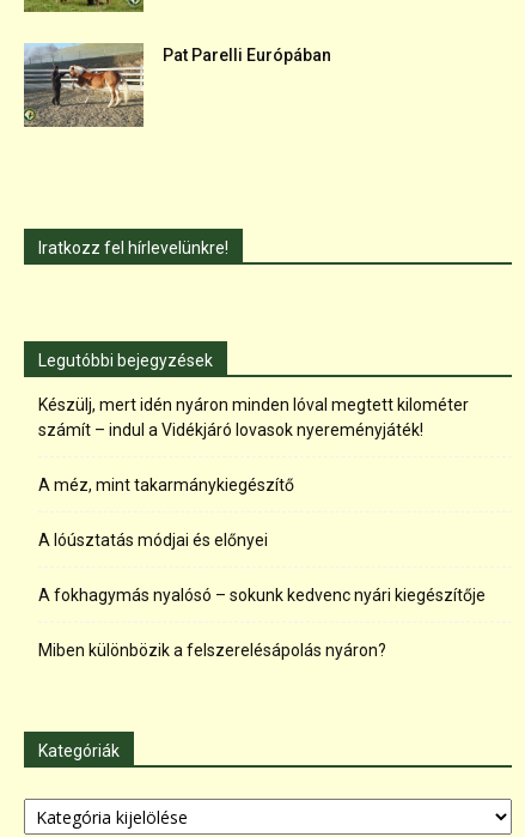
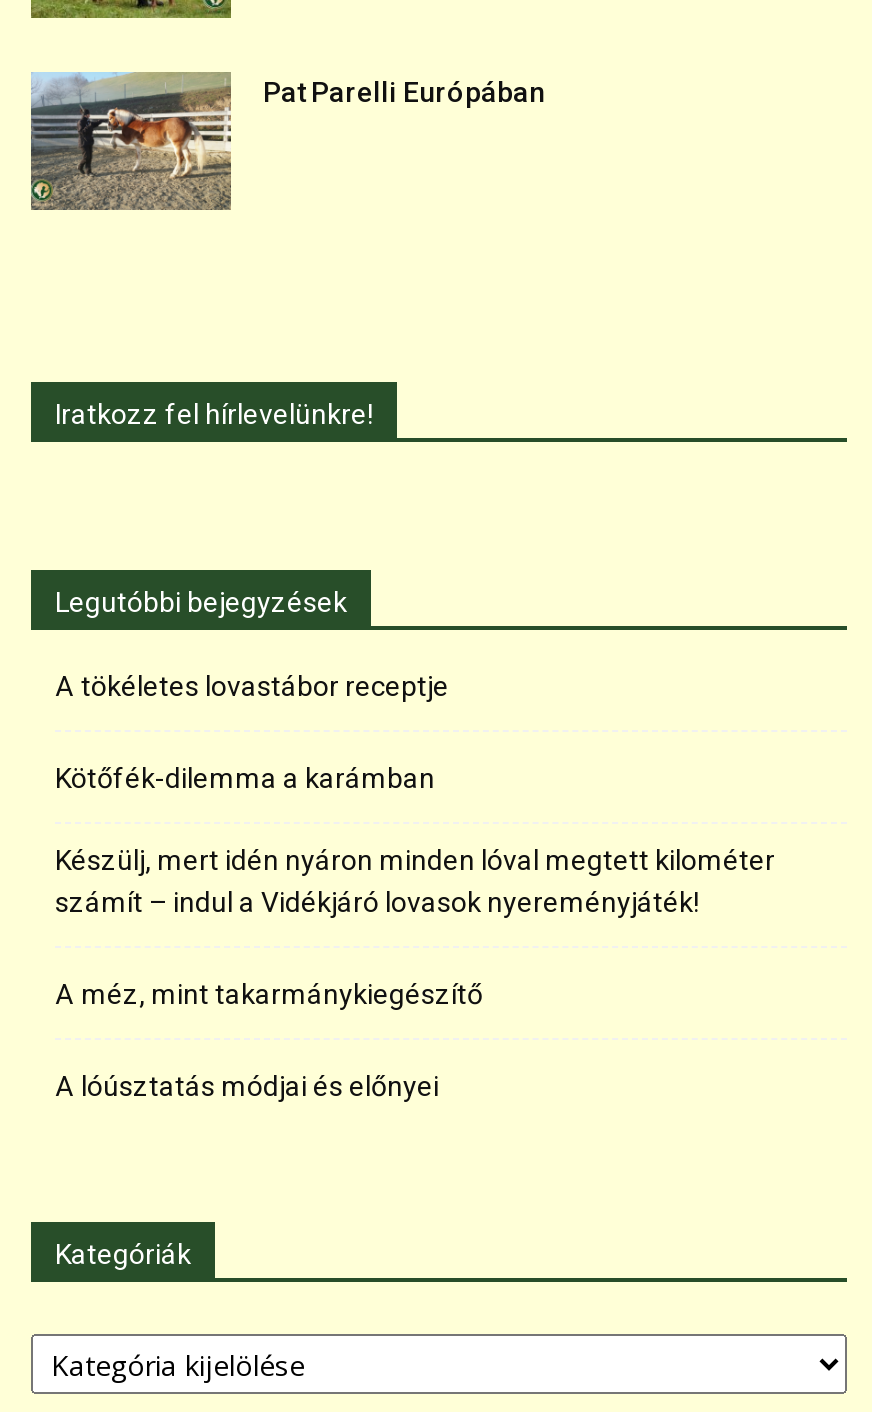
+ A tökéletes lovastábor receptje
+ Kötőfék-dilemma a karámban

moved down: Készülj, mert idén nyáron minden lóval megtett kilométer | számít – indul a Vidékjáró lovasok nyereményjáték! | A méz, mint takarmánykiegészítő | A lóúsztatás módjai és előnyei

- A fokhagymás nyalósó – sokunk kedvenc nyári kiegészítője
- Miben különbözik a felszerelésápolás nyáron?
